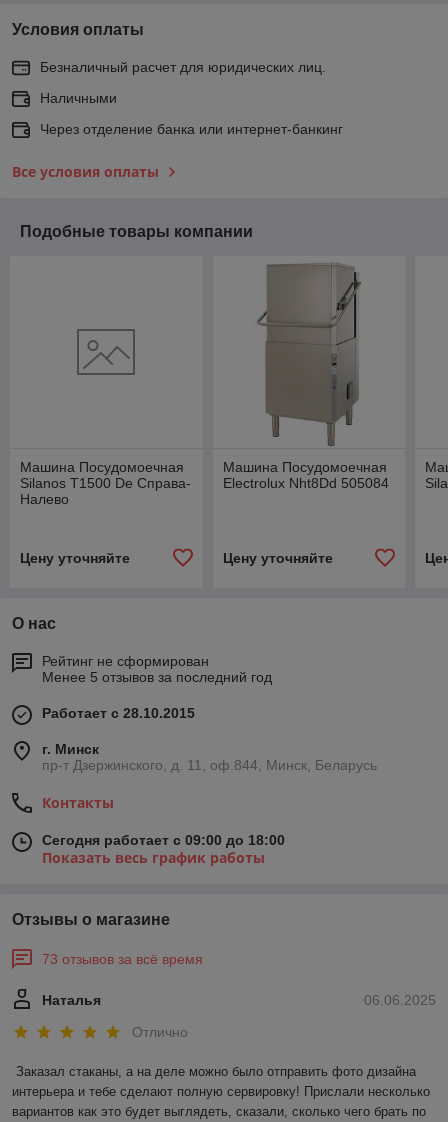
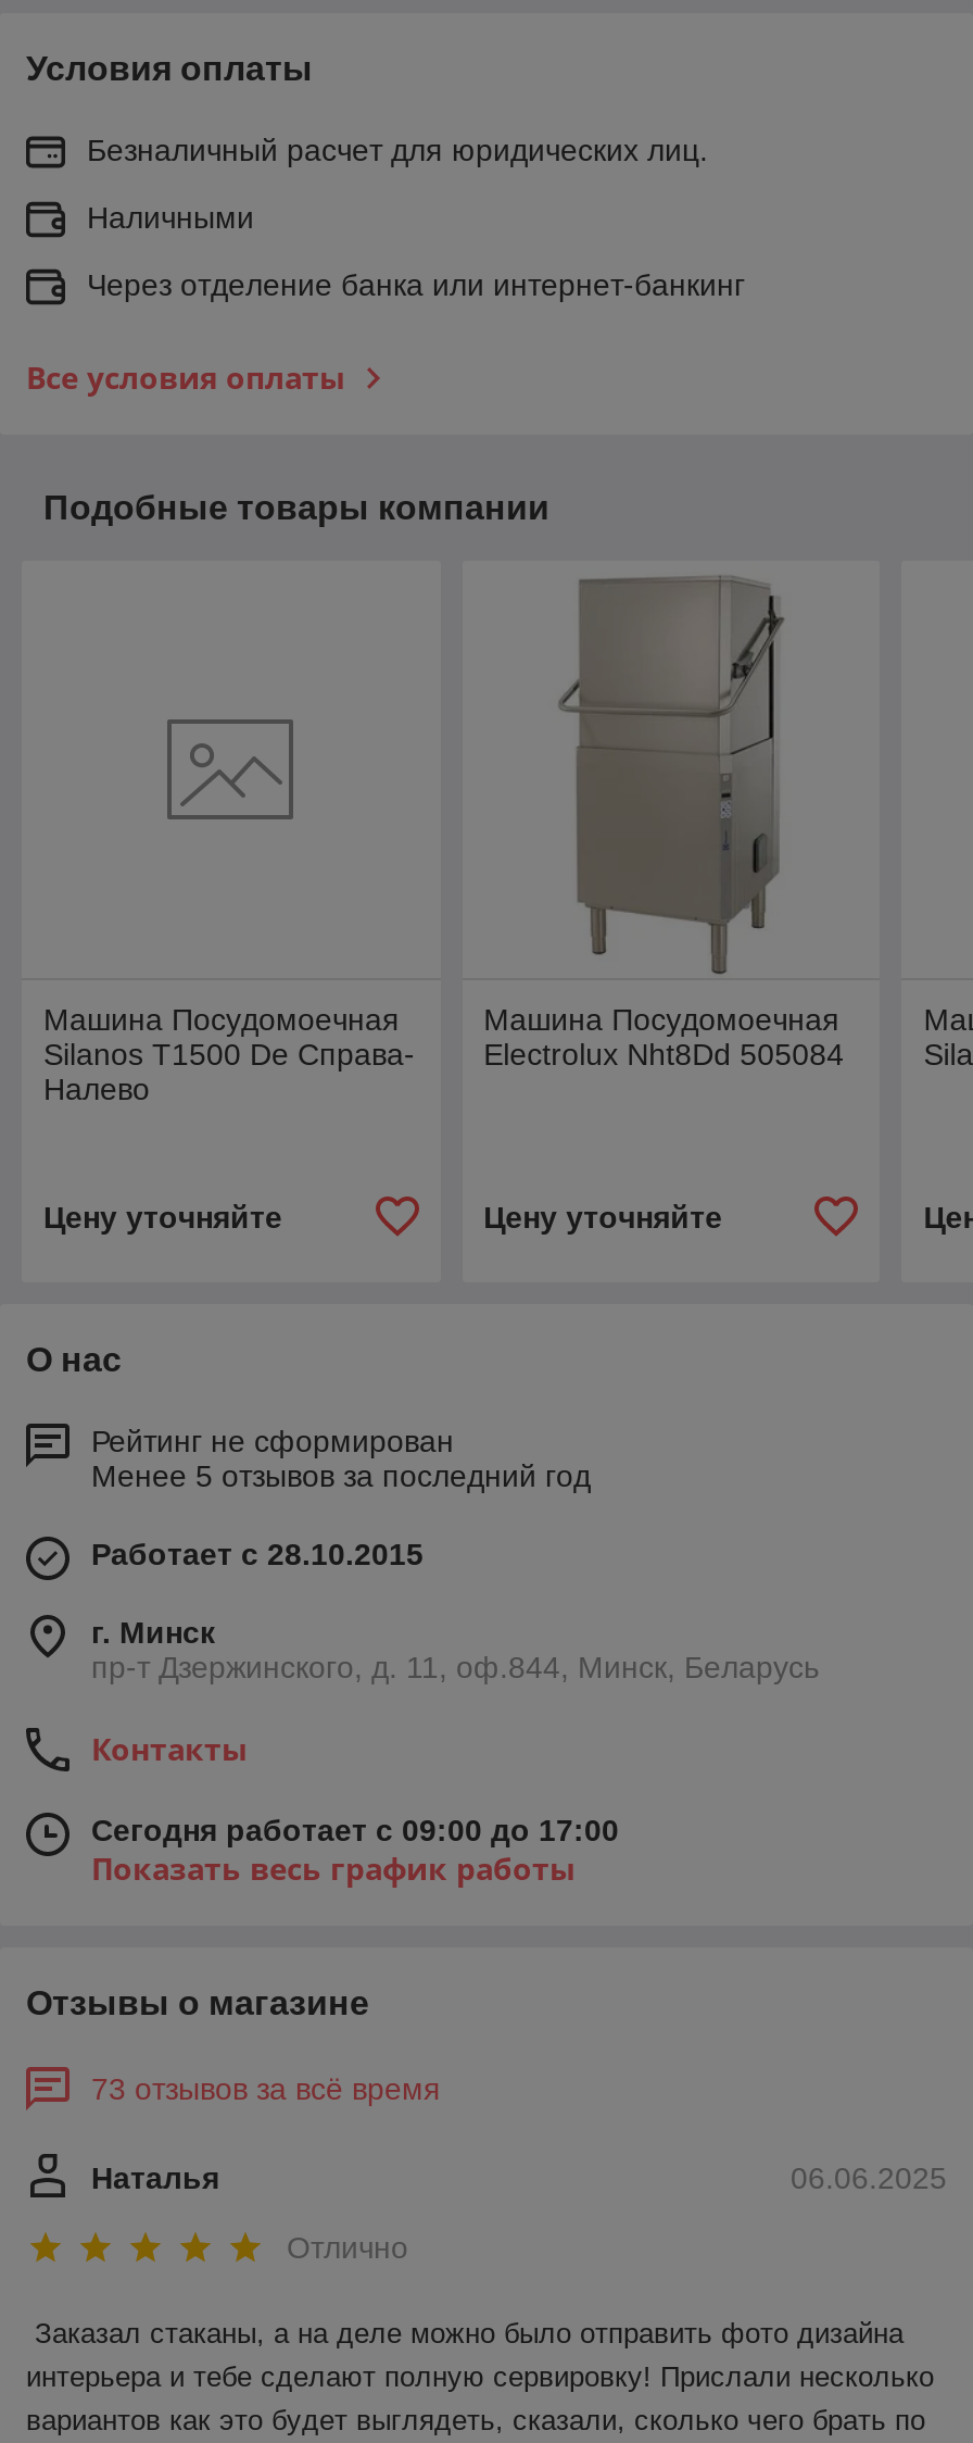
- Сегодня работает с 09:00 до 18:00
+ Сегодня работает с 09:00 до 17:00
